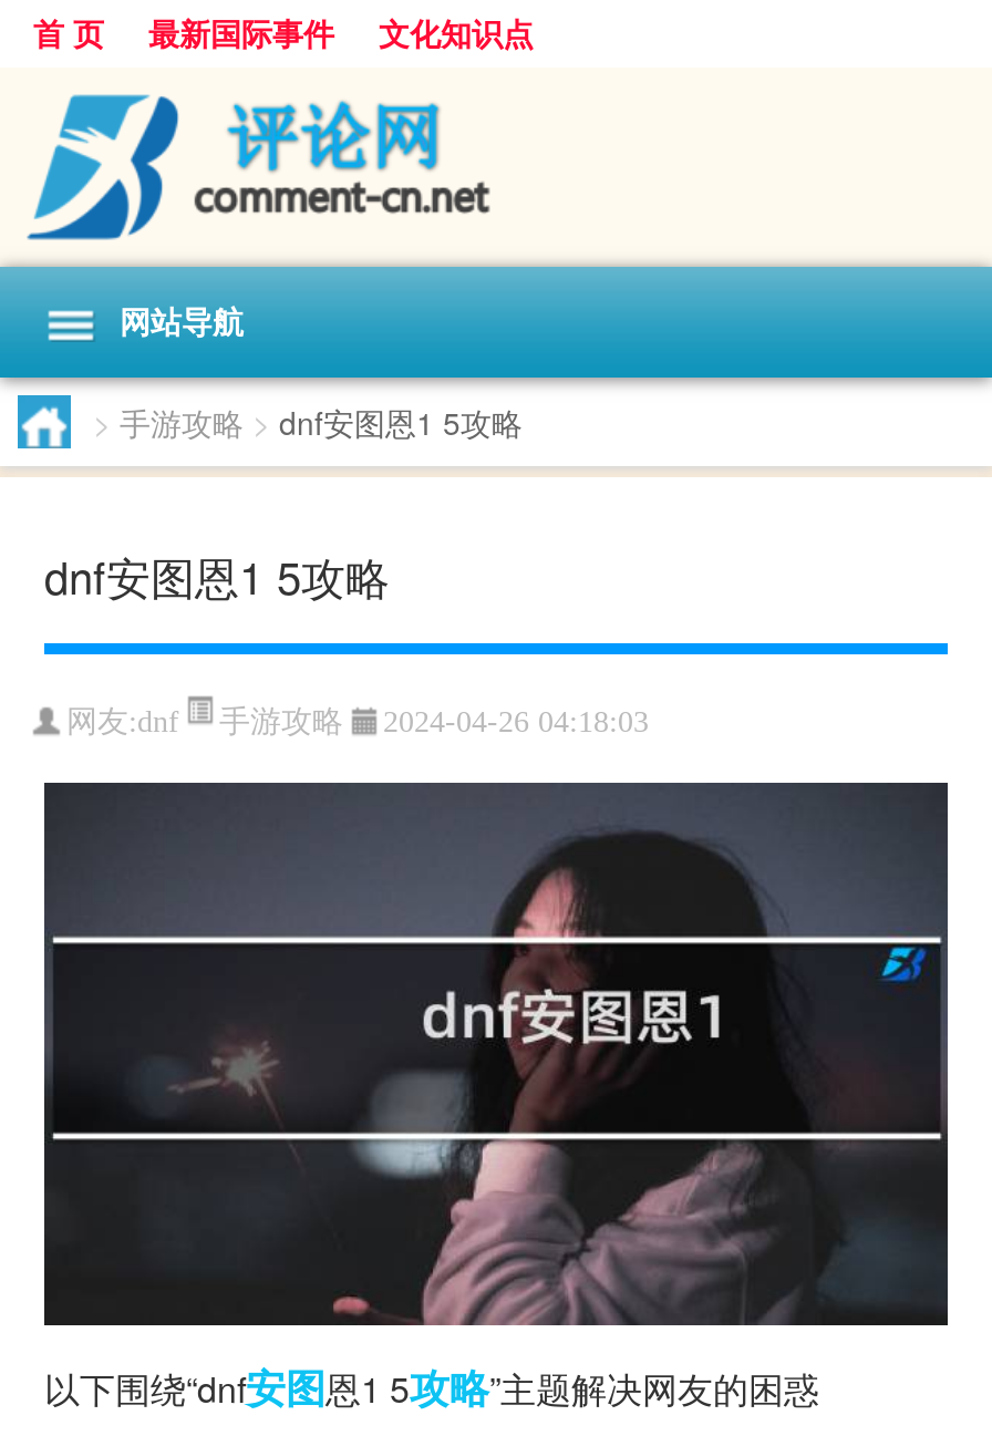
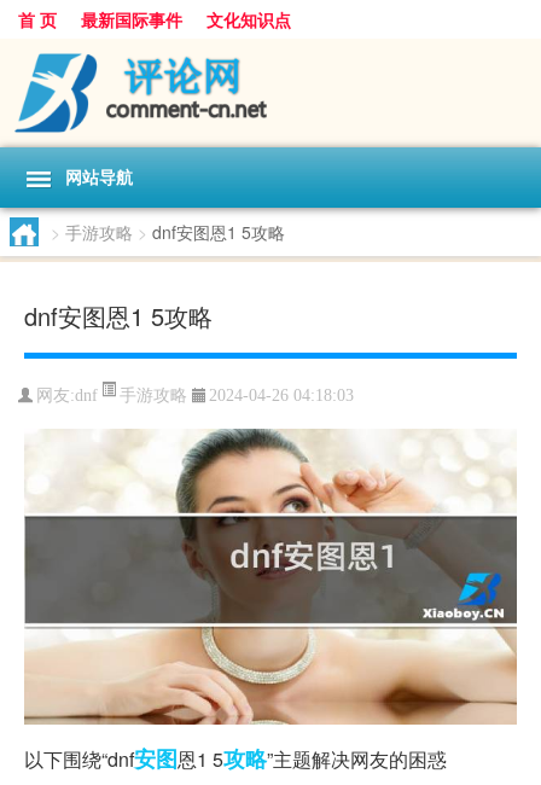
- [image]
+ [image]
